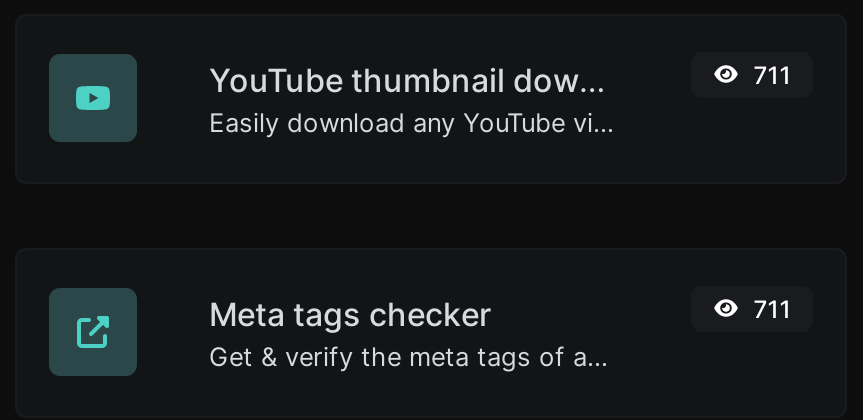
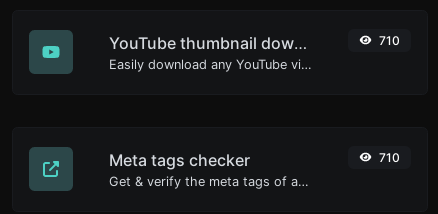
- 711
+ 710

- 711
+ 710
